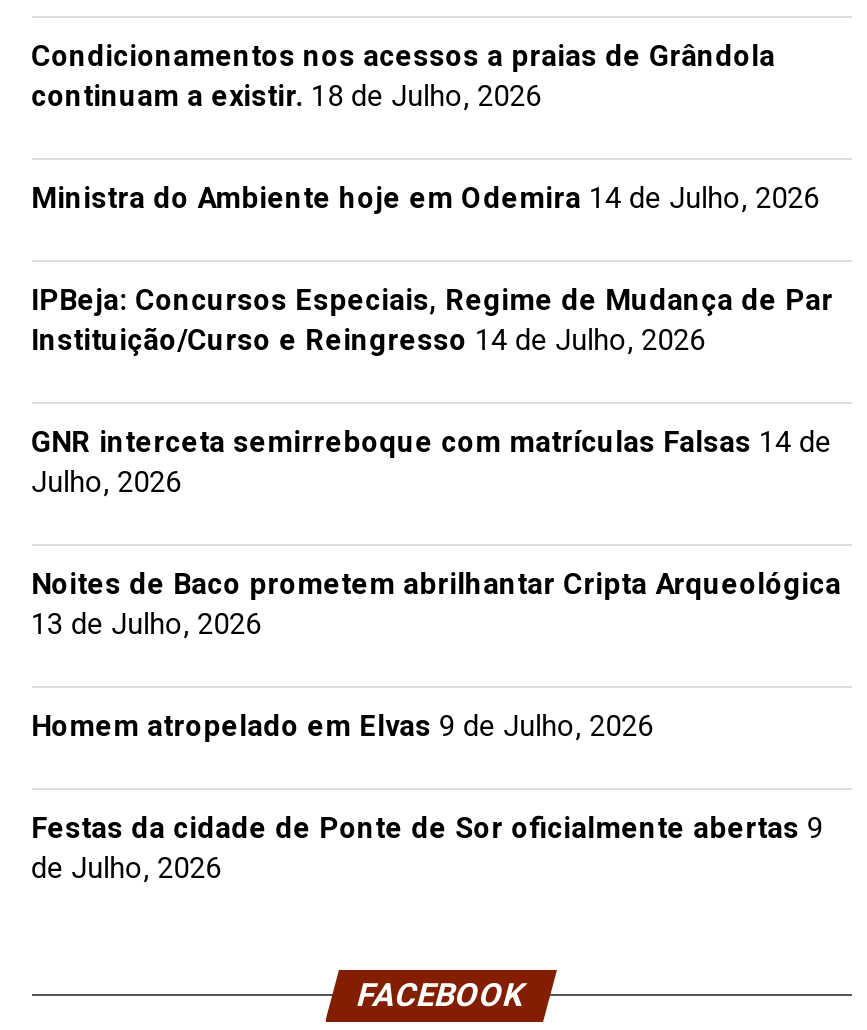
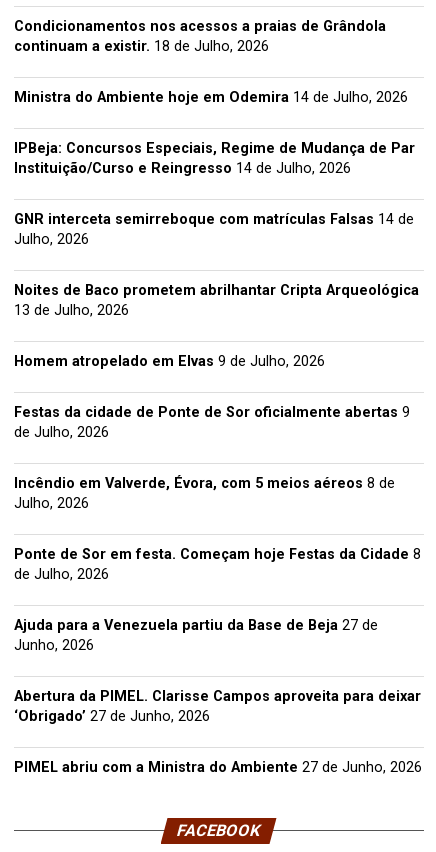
+ Incêndio em Valverde, Évora, com 5 meios aéreos 8 de
+ Julho, 2026
+ Ponte de Sor em festa. Começam hoje Festas da Cidade 8
+ de Julho, 2026
+ Ajuda para a Venezuela partiu da Base de Beja 27 de
+ Junho, 2026
+ Abertura da PIMEL. Clarisse Campos aproveita para deixar
+ ‘Obrigado’ 27 de Junho, 2026
+ PIMEL abriu com a Ministra do Ambiente 27 de Junho, 2026
